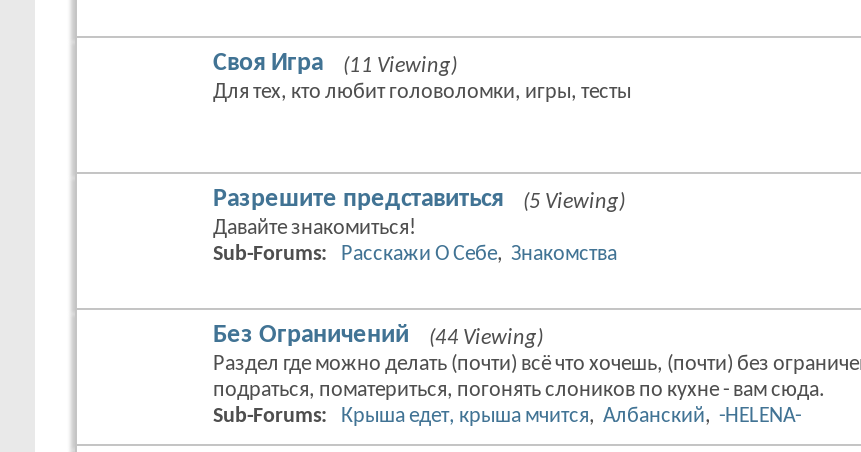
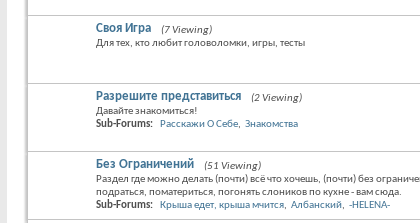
- Своя Игра (11 Viewing)
+ Своя Игра (7 Viewing)

- Разрешите представиться (5 Viewing)
+ Разрешите представиться (2 Viewing)

- Без Ограничений (44 Viewing)
+ Без Ограничений (51 Viewing)
